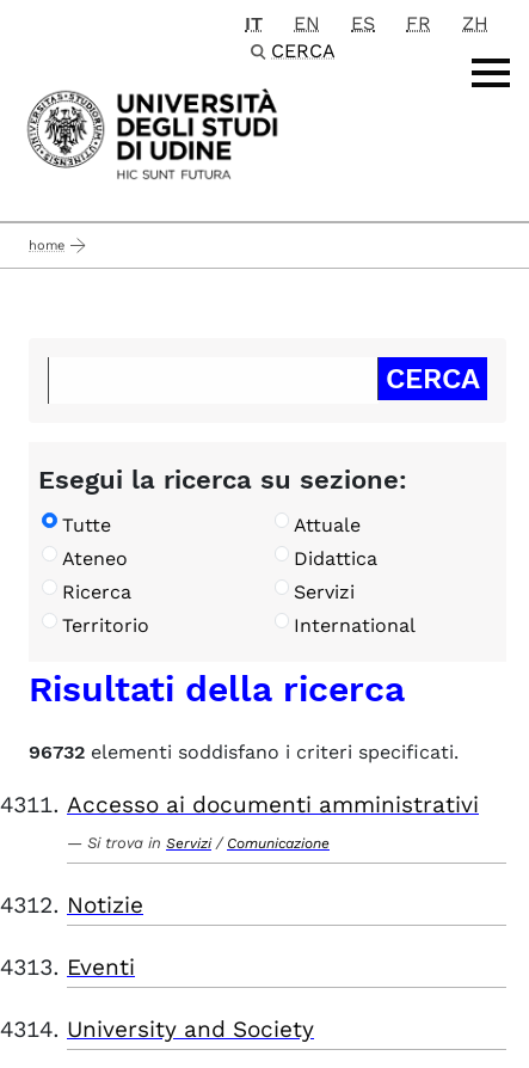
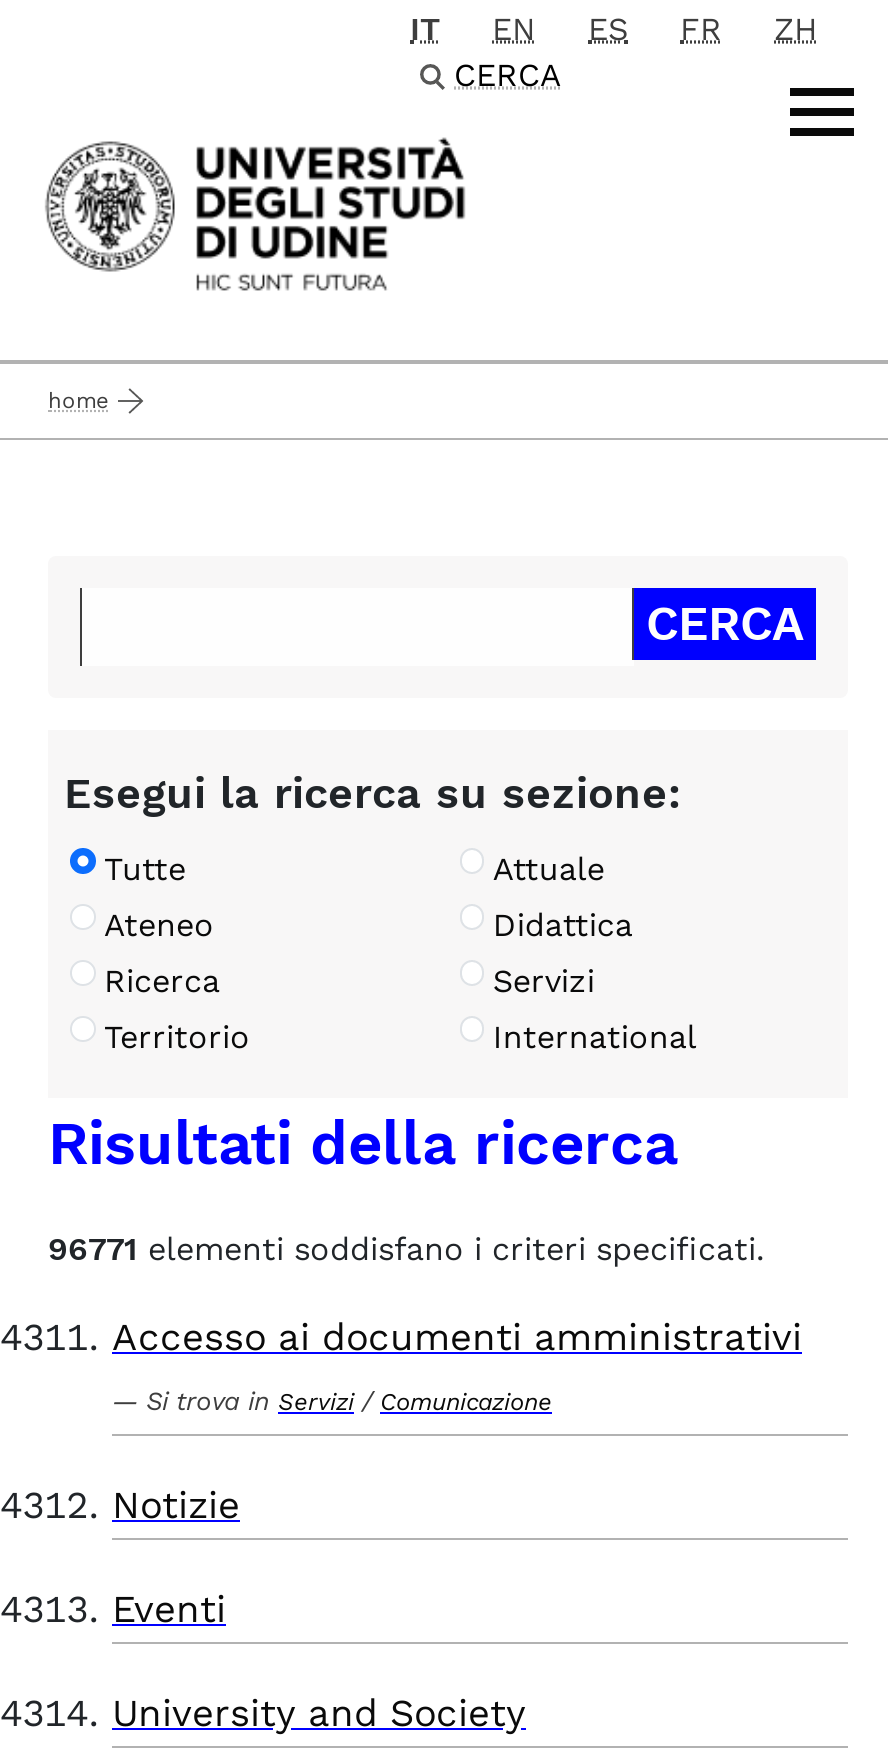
- 96732 elementi soddisfano i criteri specificati.
+ 96771 elementi soddisfano i criteri specificati.
